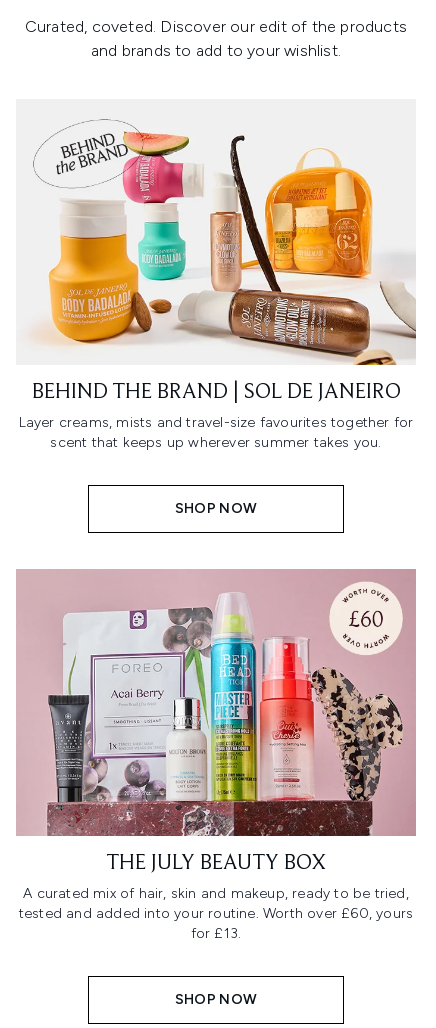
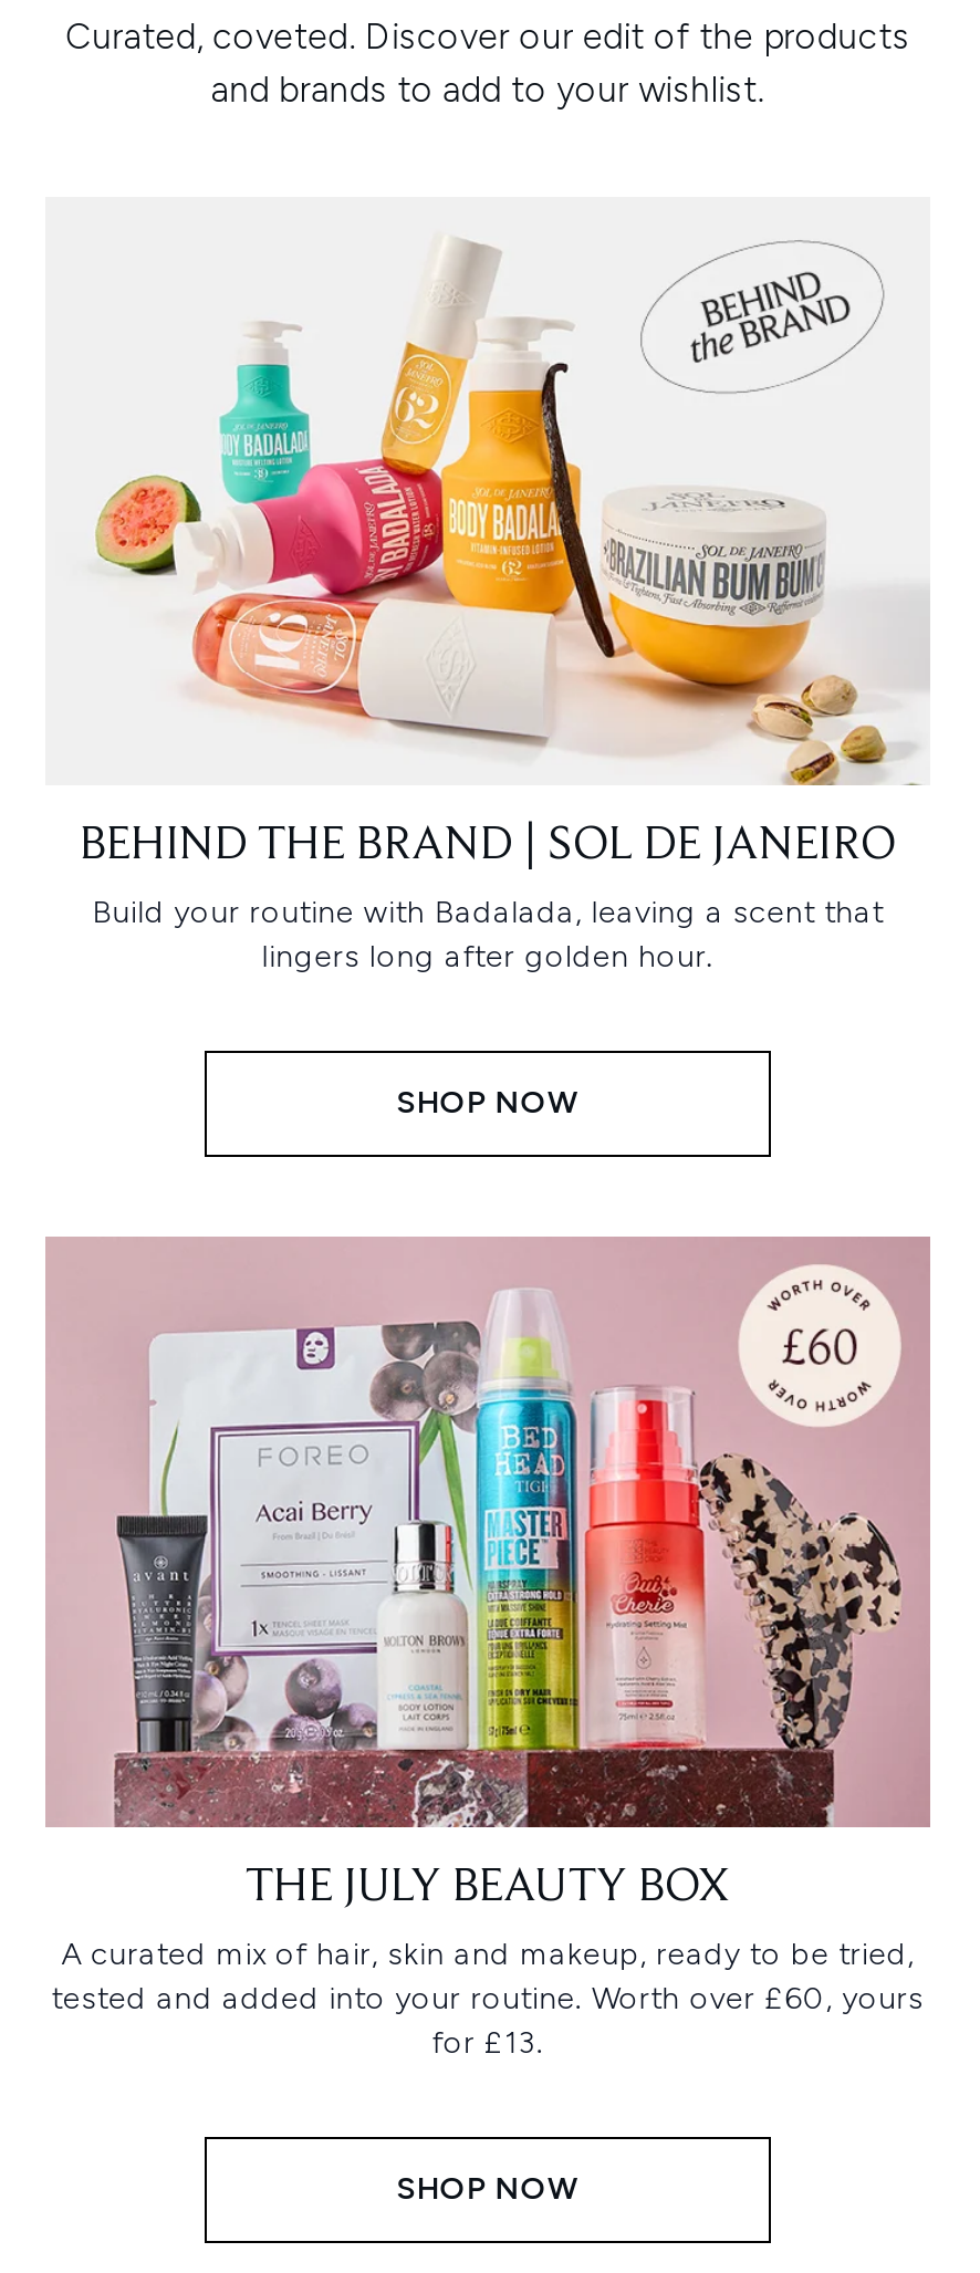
- [image]
+ [image]

- Layer creams, mists and travel-size favourites together for
- scent that keeps up wherever summer takes you.
+ Build your routine with Badalada, leaving a scent that
+ lingers long after golden hour.
